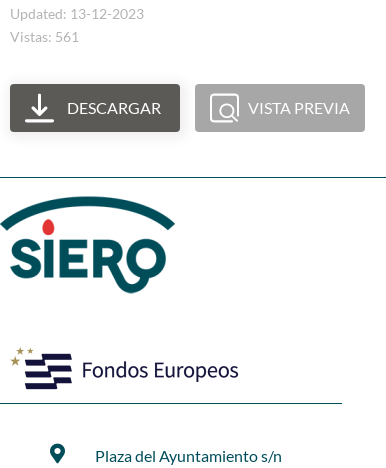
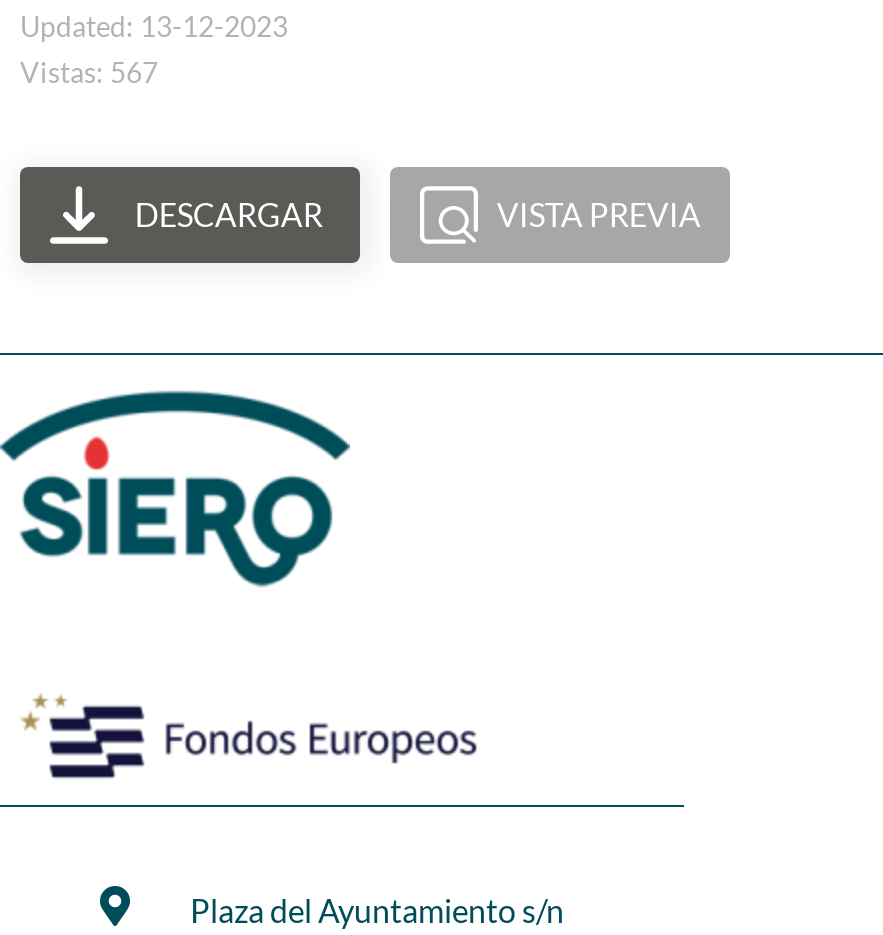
- Vistas: 561
+ Vistas: 567
